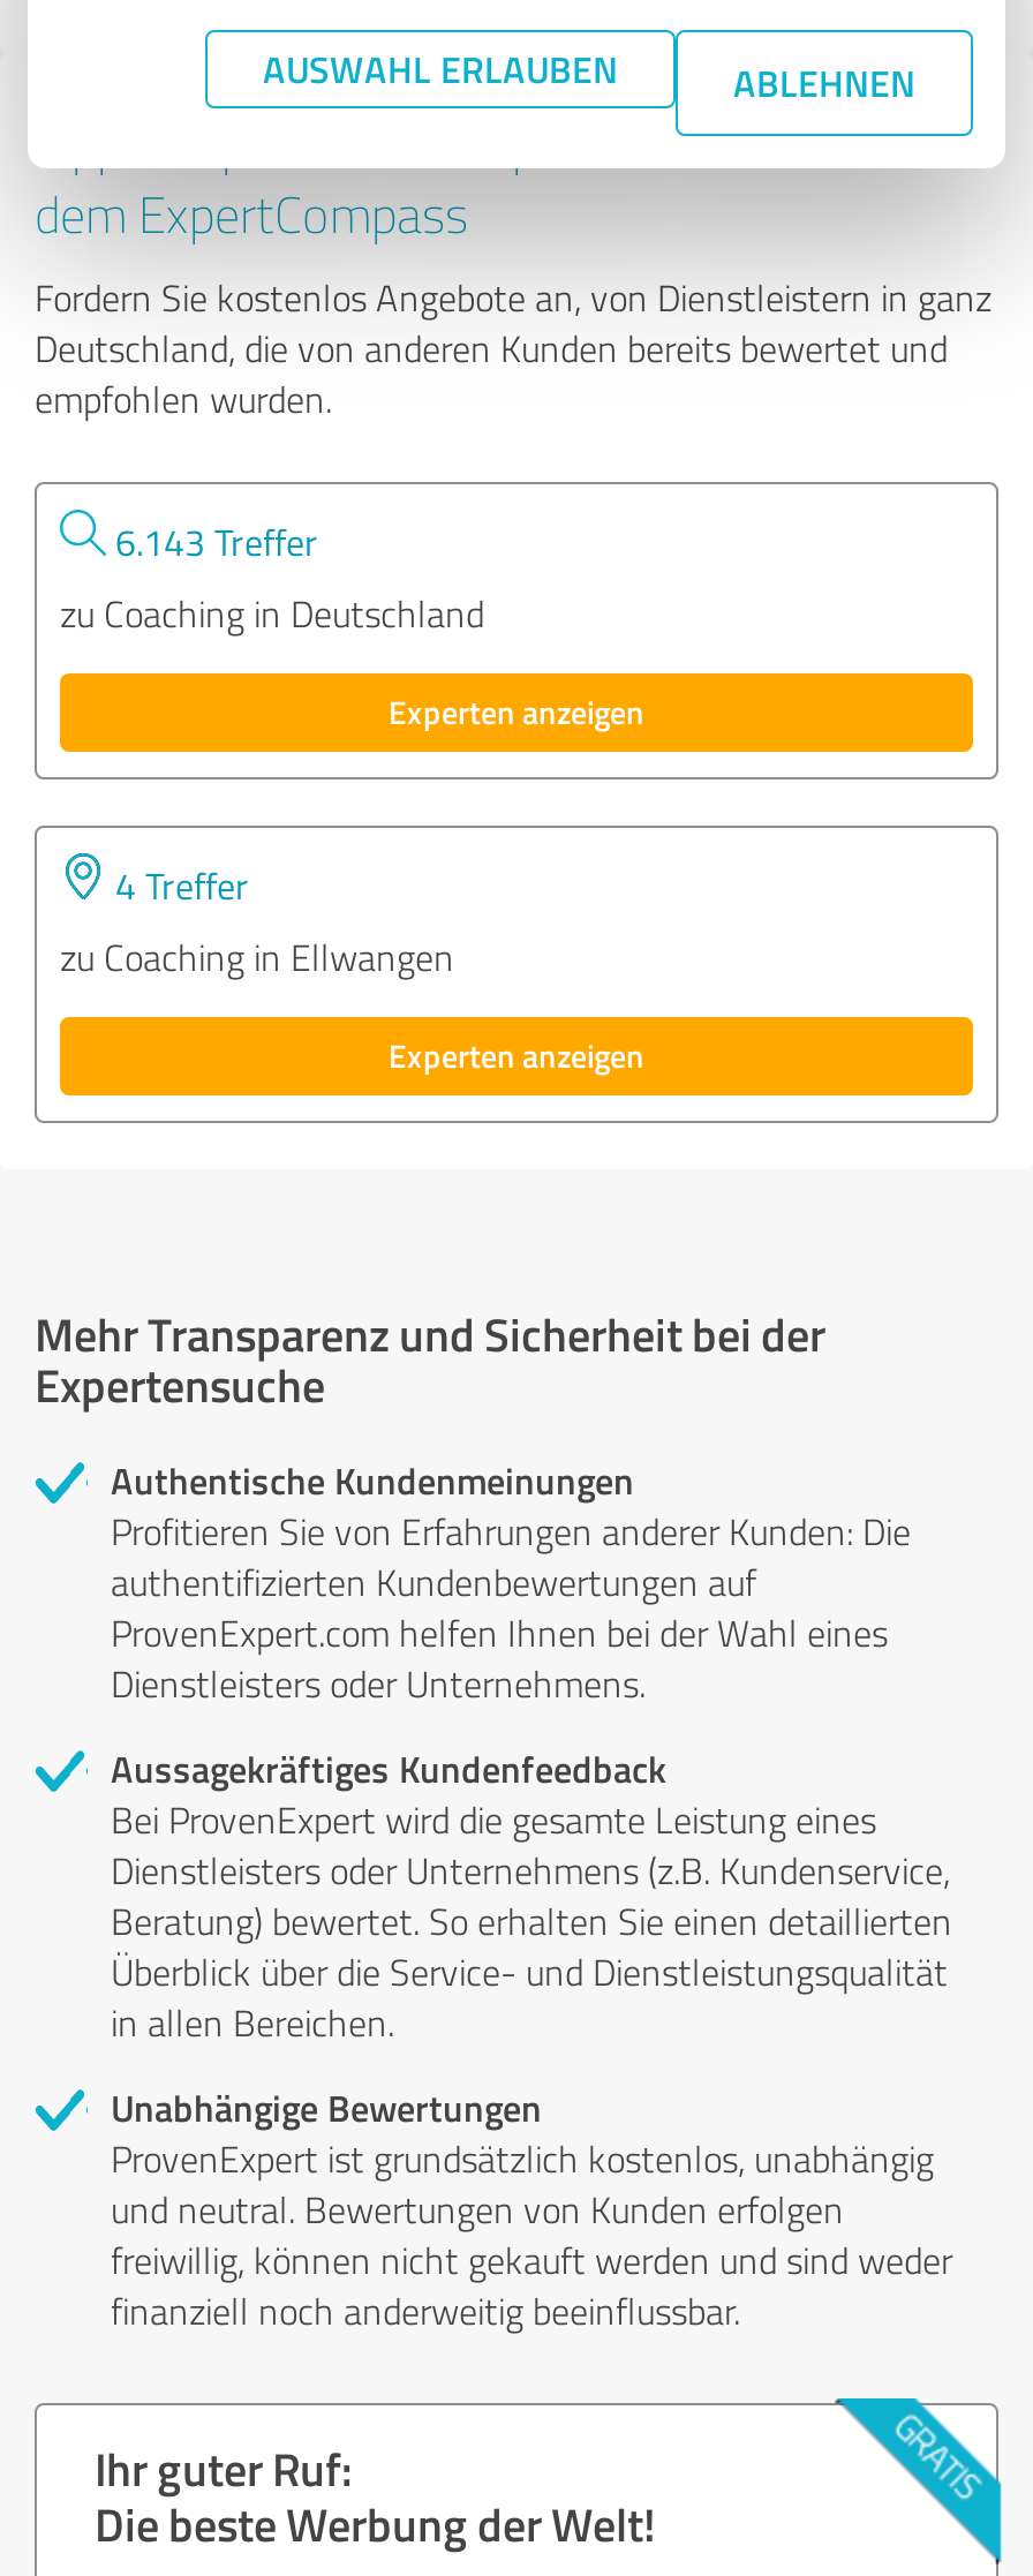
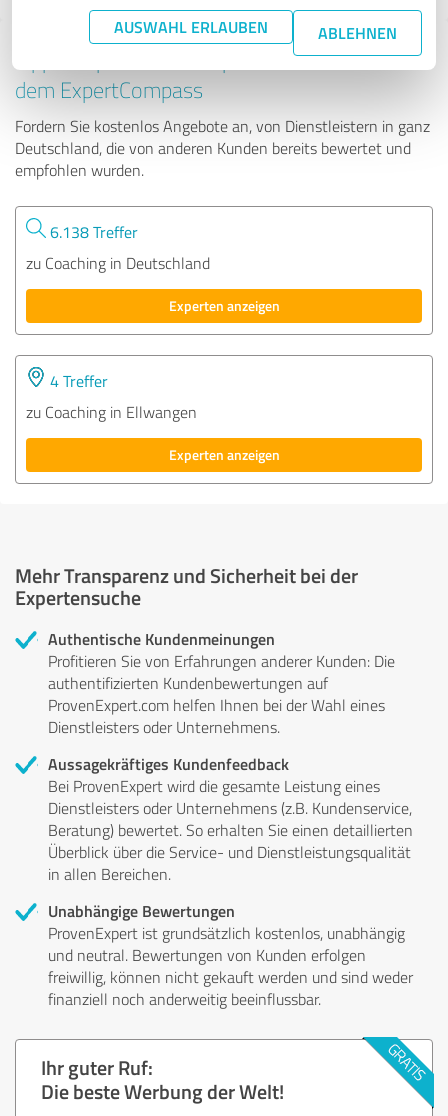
- 6.143 Treffer
+ 6.138 Treffer
